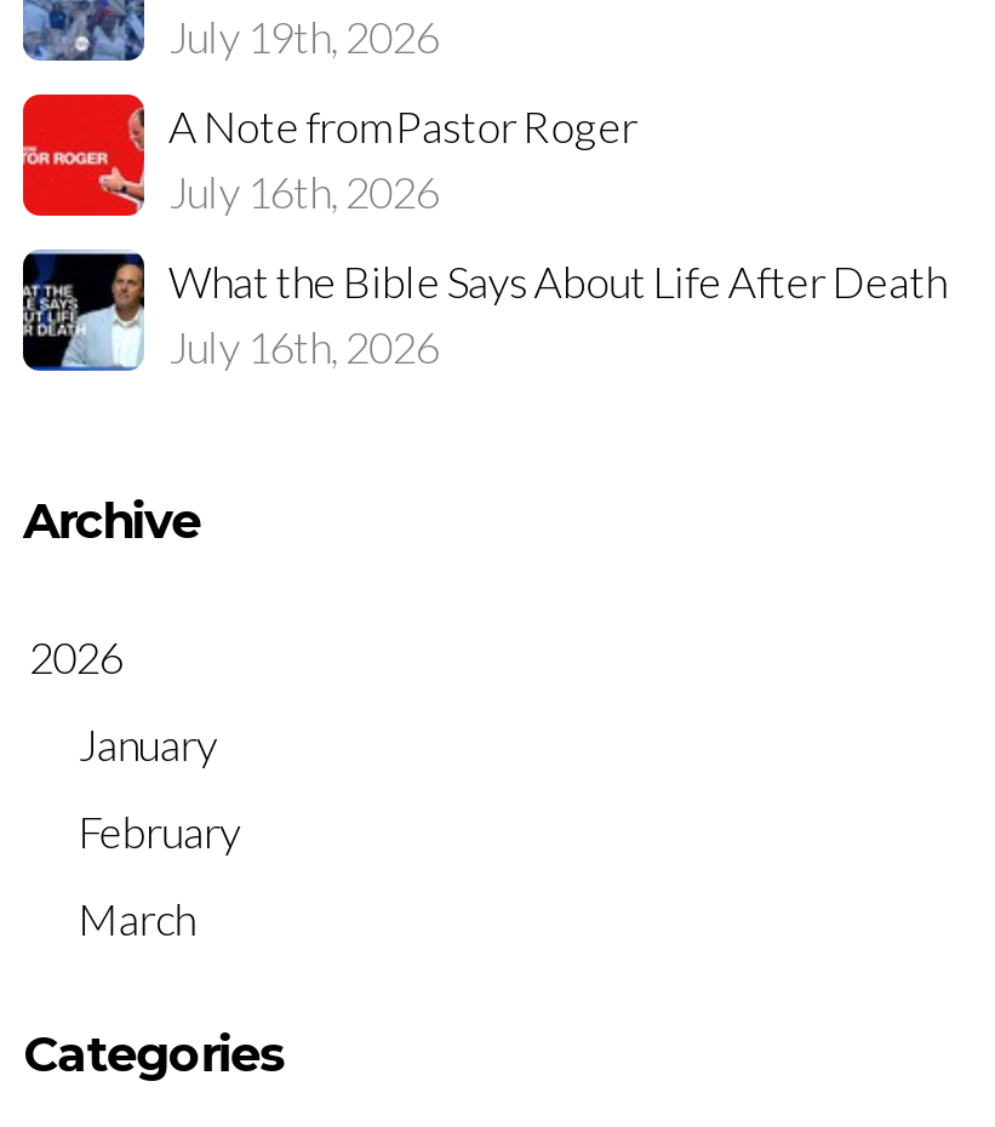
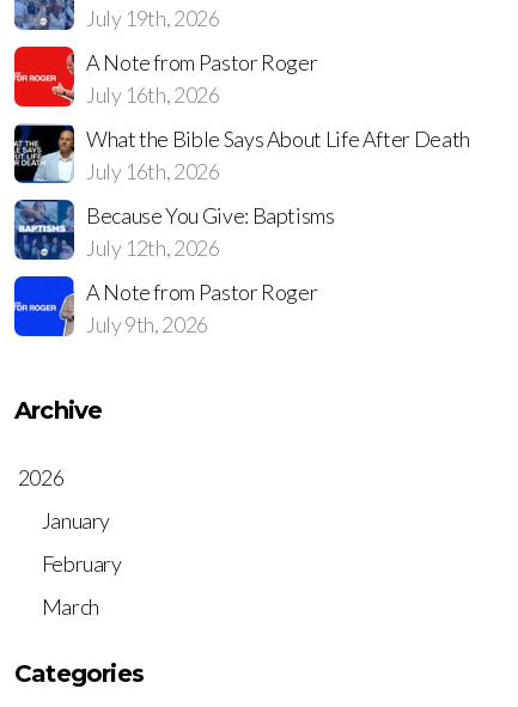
+ [image]
+ Because You Give: Baptisms
+ July 12th, 2026
+ A Note from Pastor Roger
+ July 9th, 2026

+ [image]
